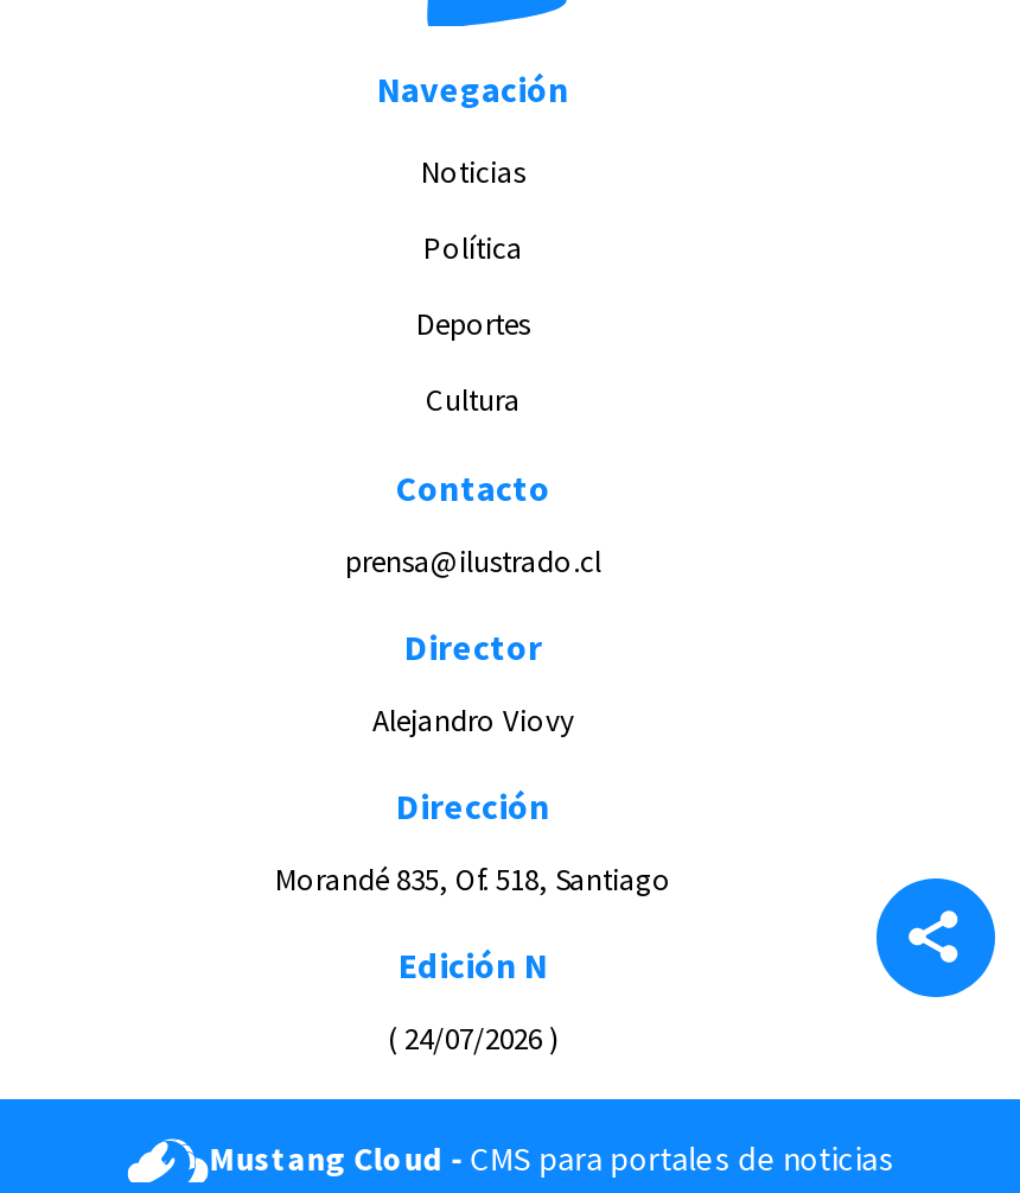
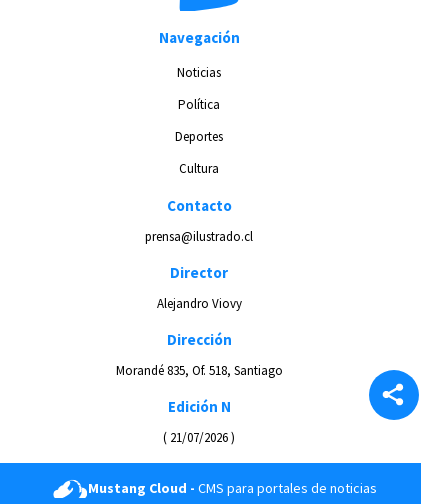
- ( 24/07/2026 )
+ ( 21/07/2026 )
